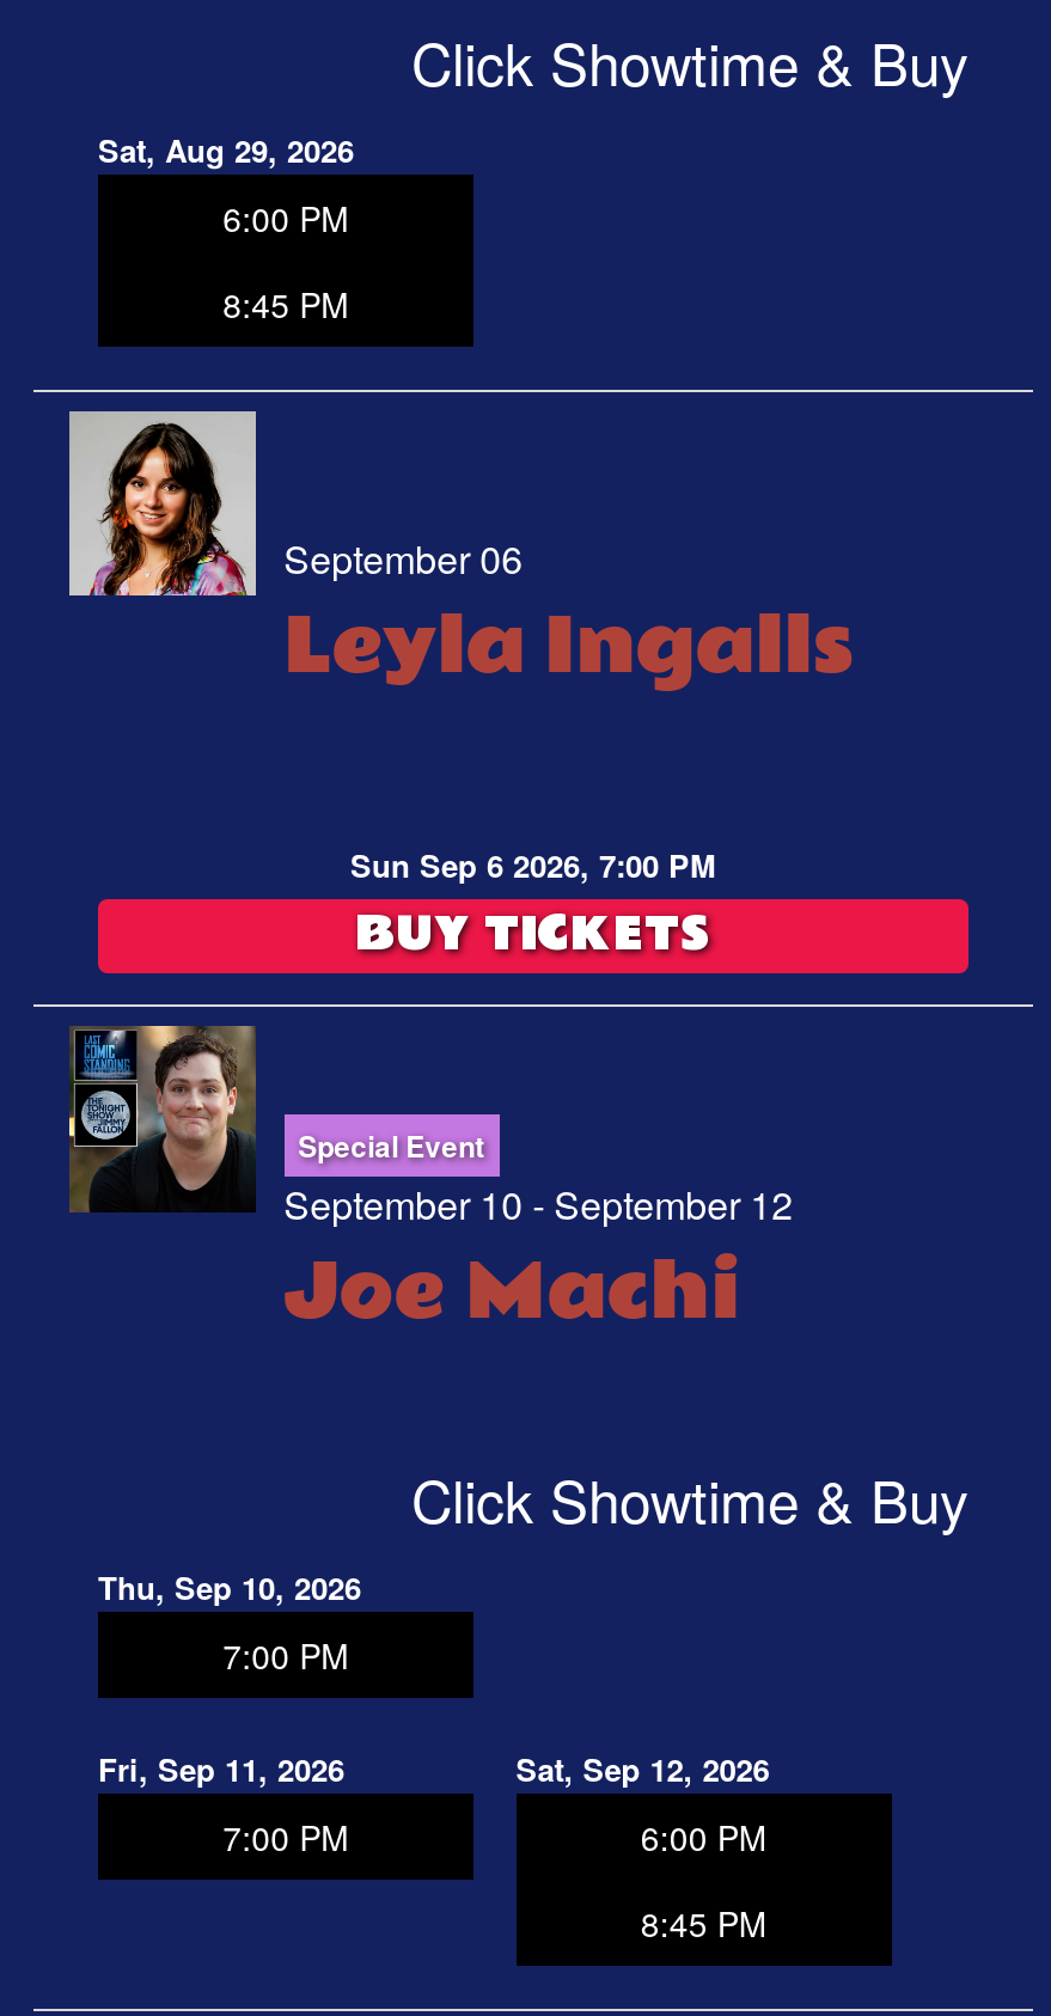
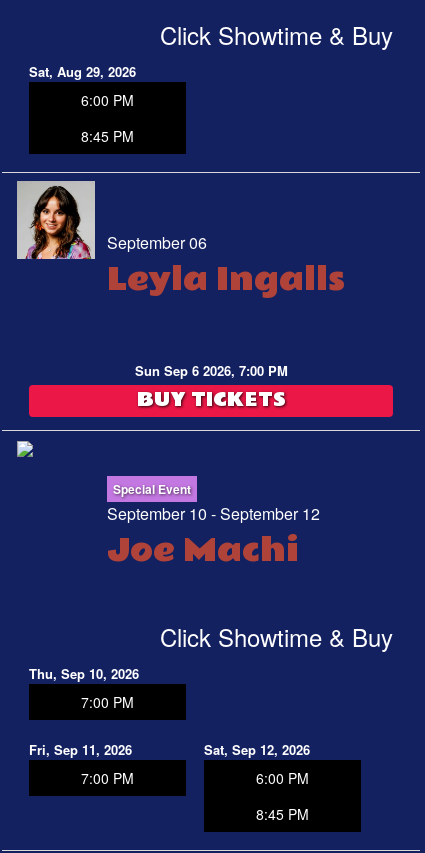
- [image]
